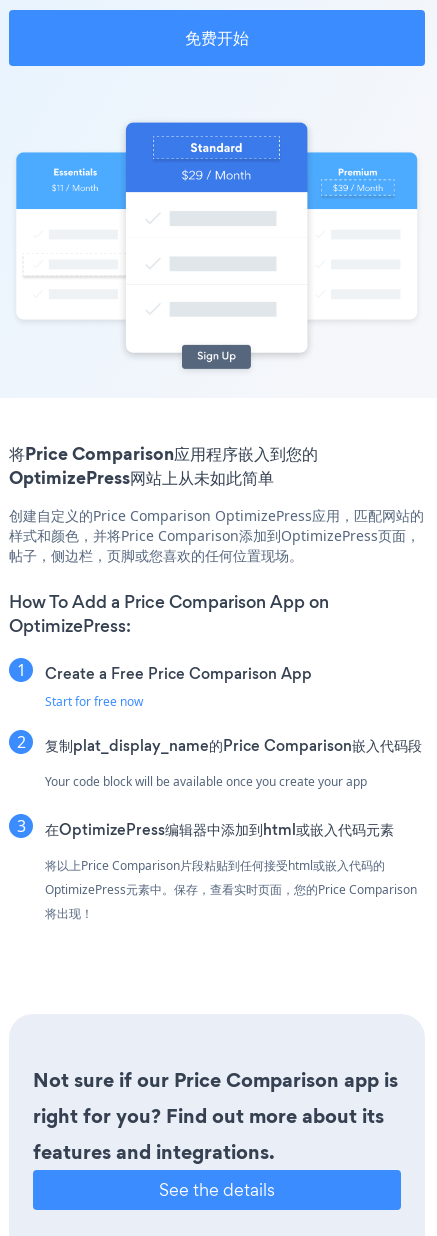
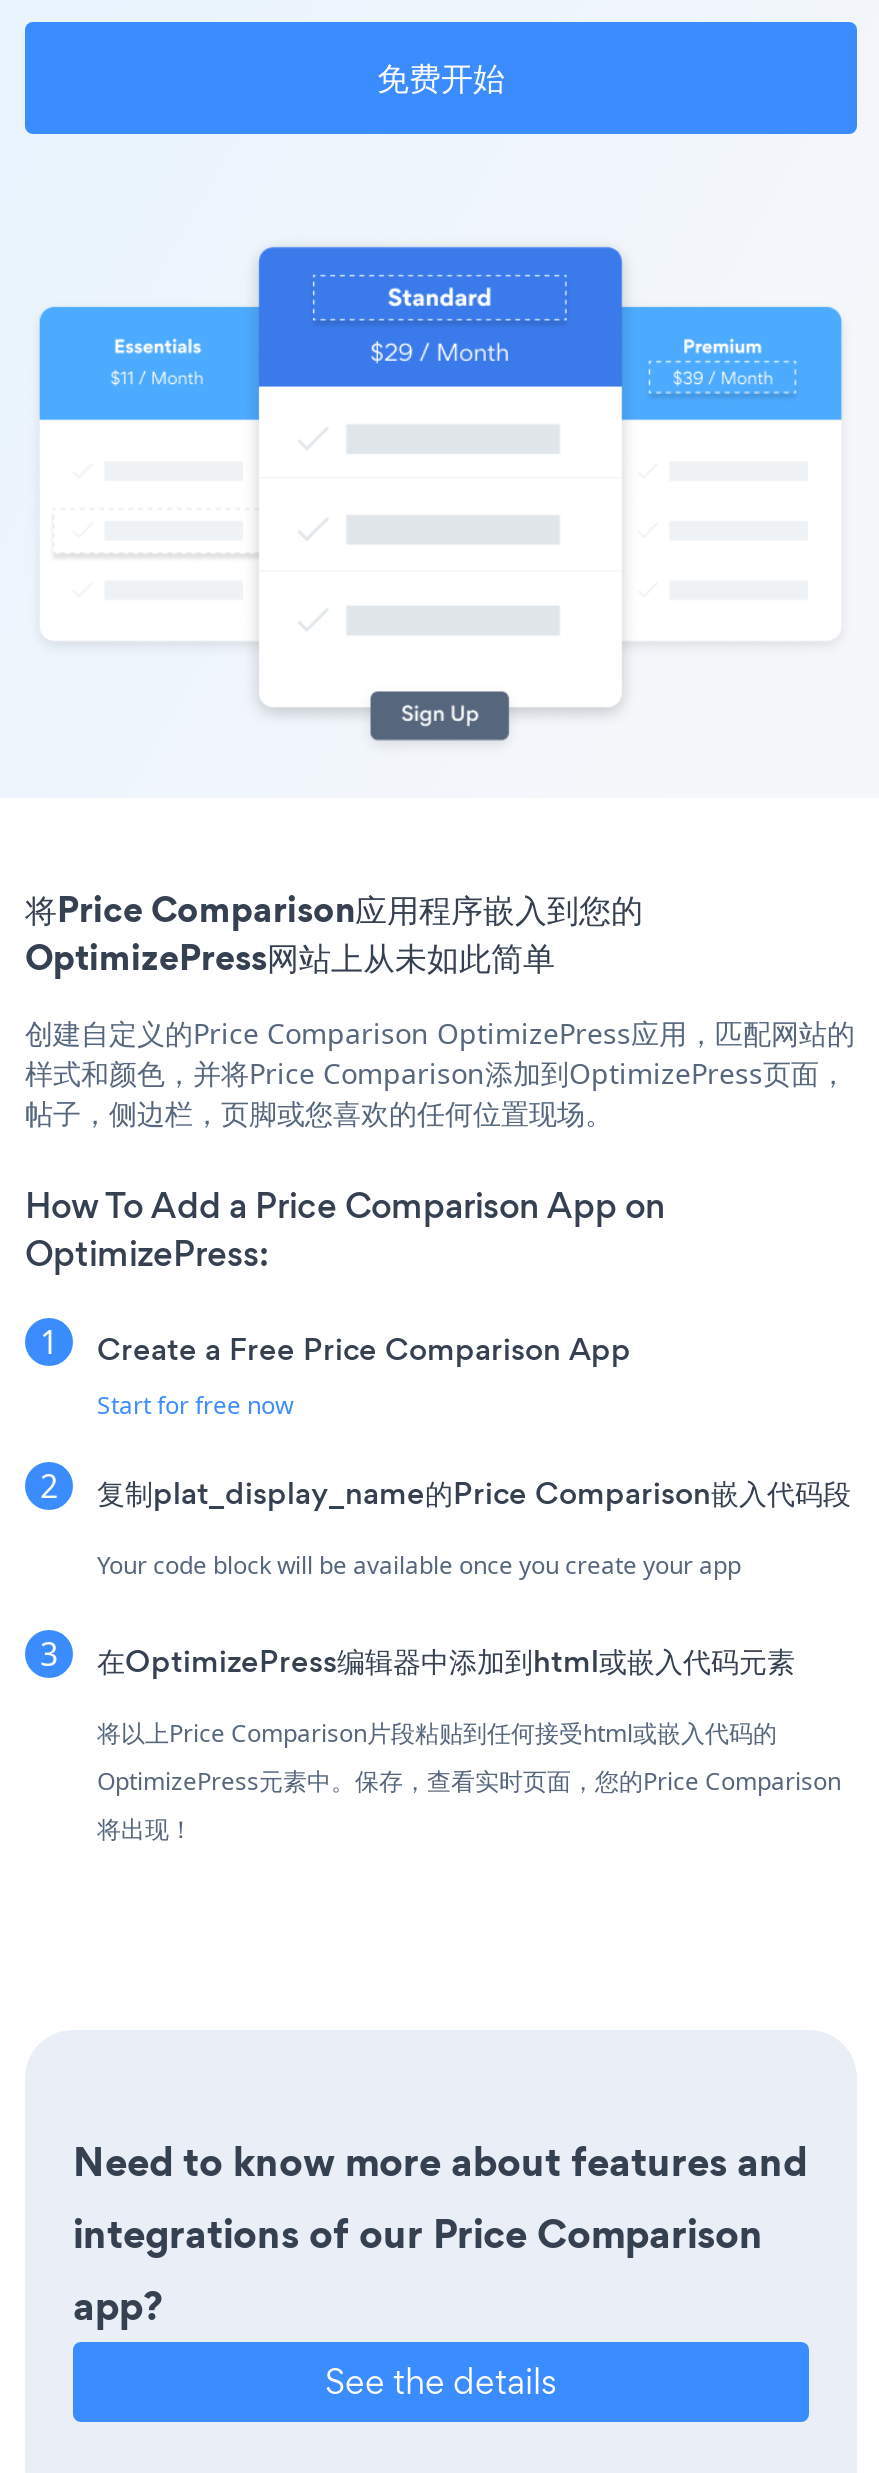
- Not sure if our Price Comparison app is
- right for you? Find out more about its
- features and integrations.
+ Need to know more about features and
+ integrations of our Price Comparison
+ app?
